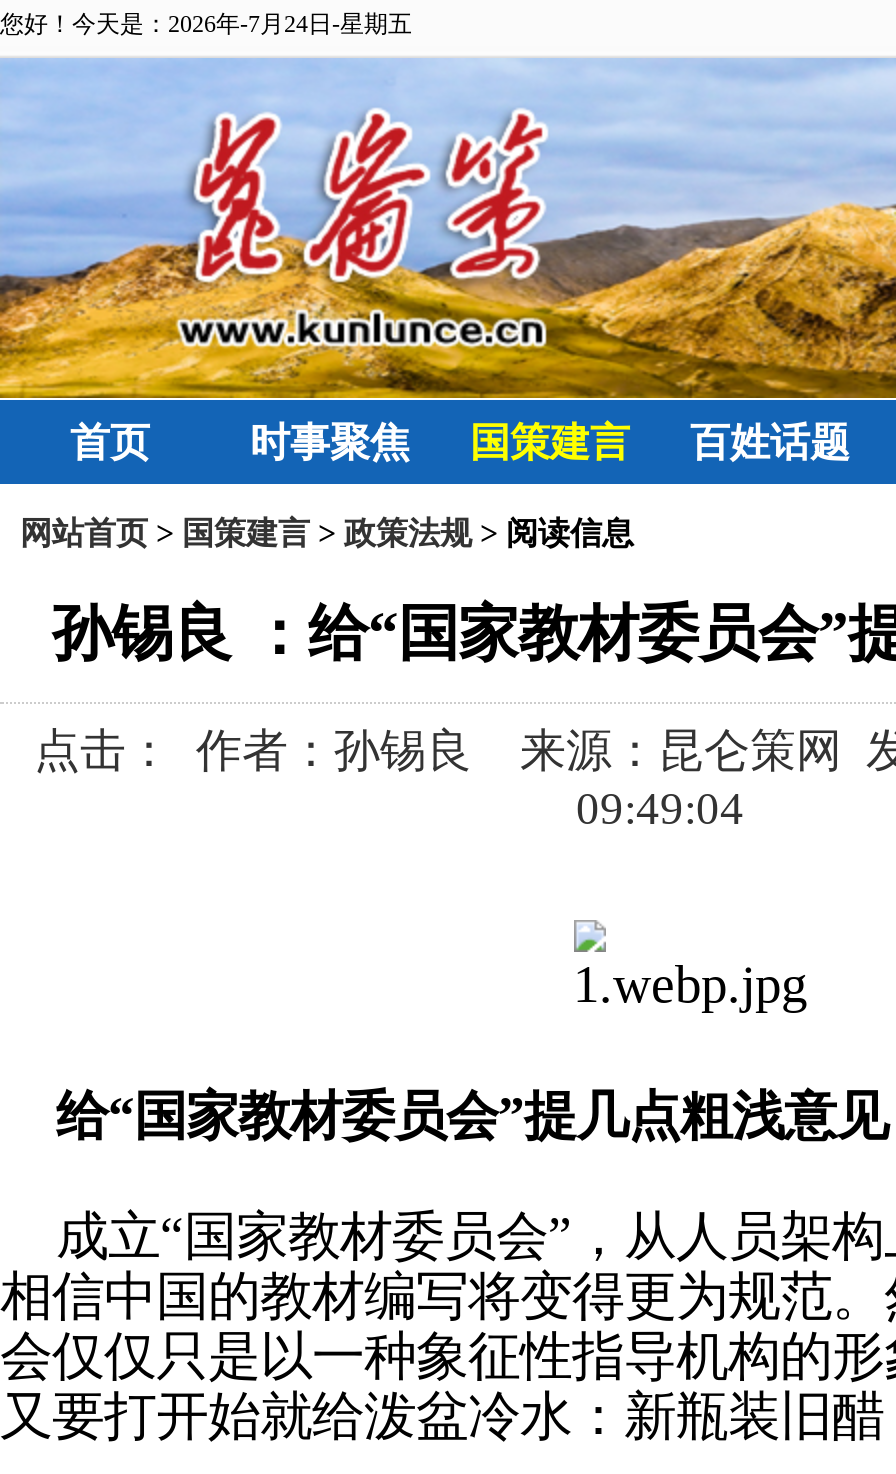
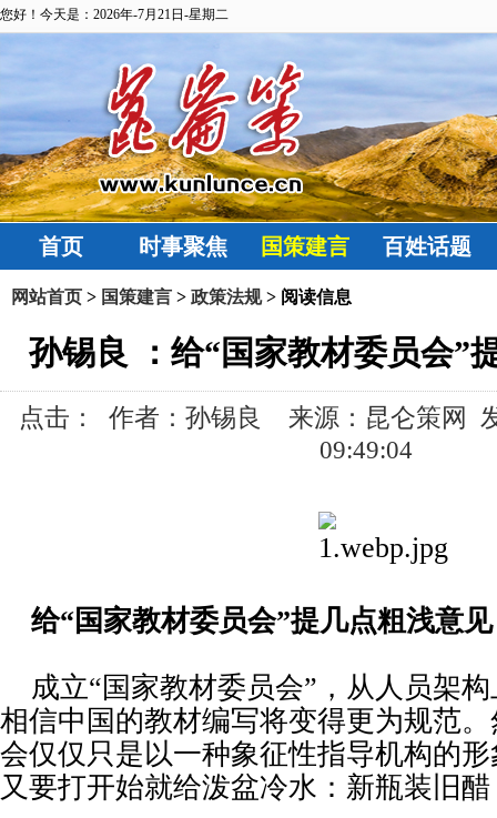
- 您好！今天是：2026年-7月24日-星期五
+ 您好！今天是：2026年-7月21日-星期二
